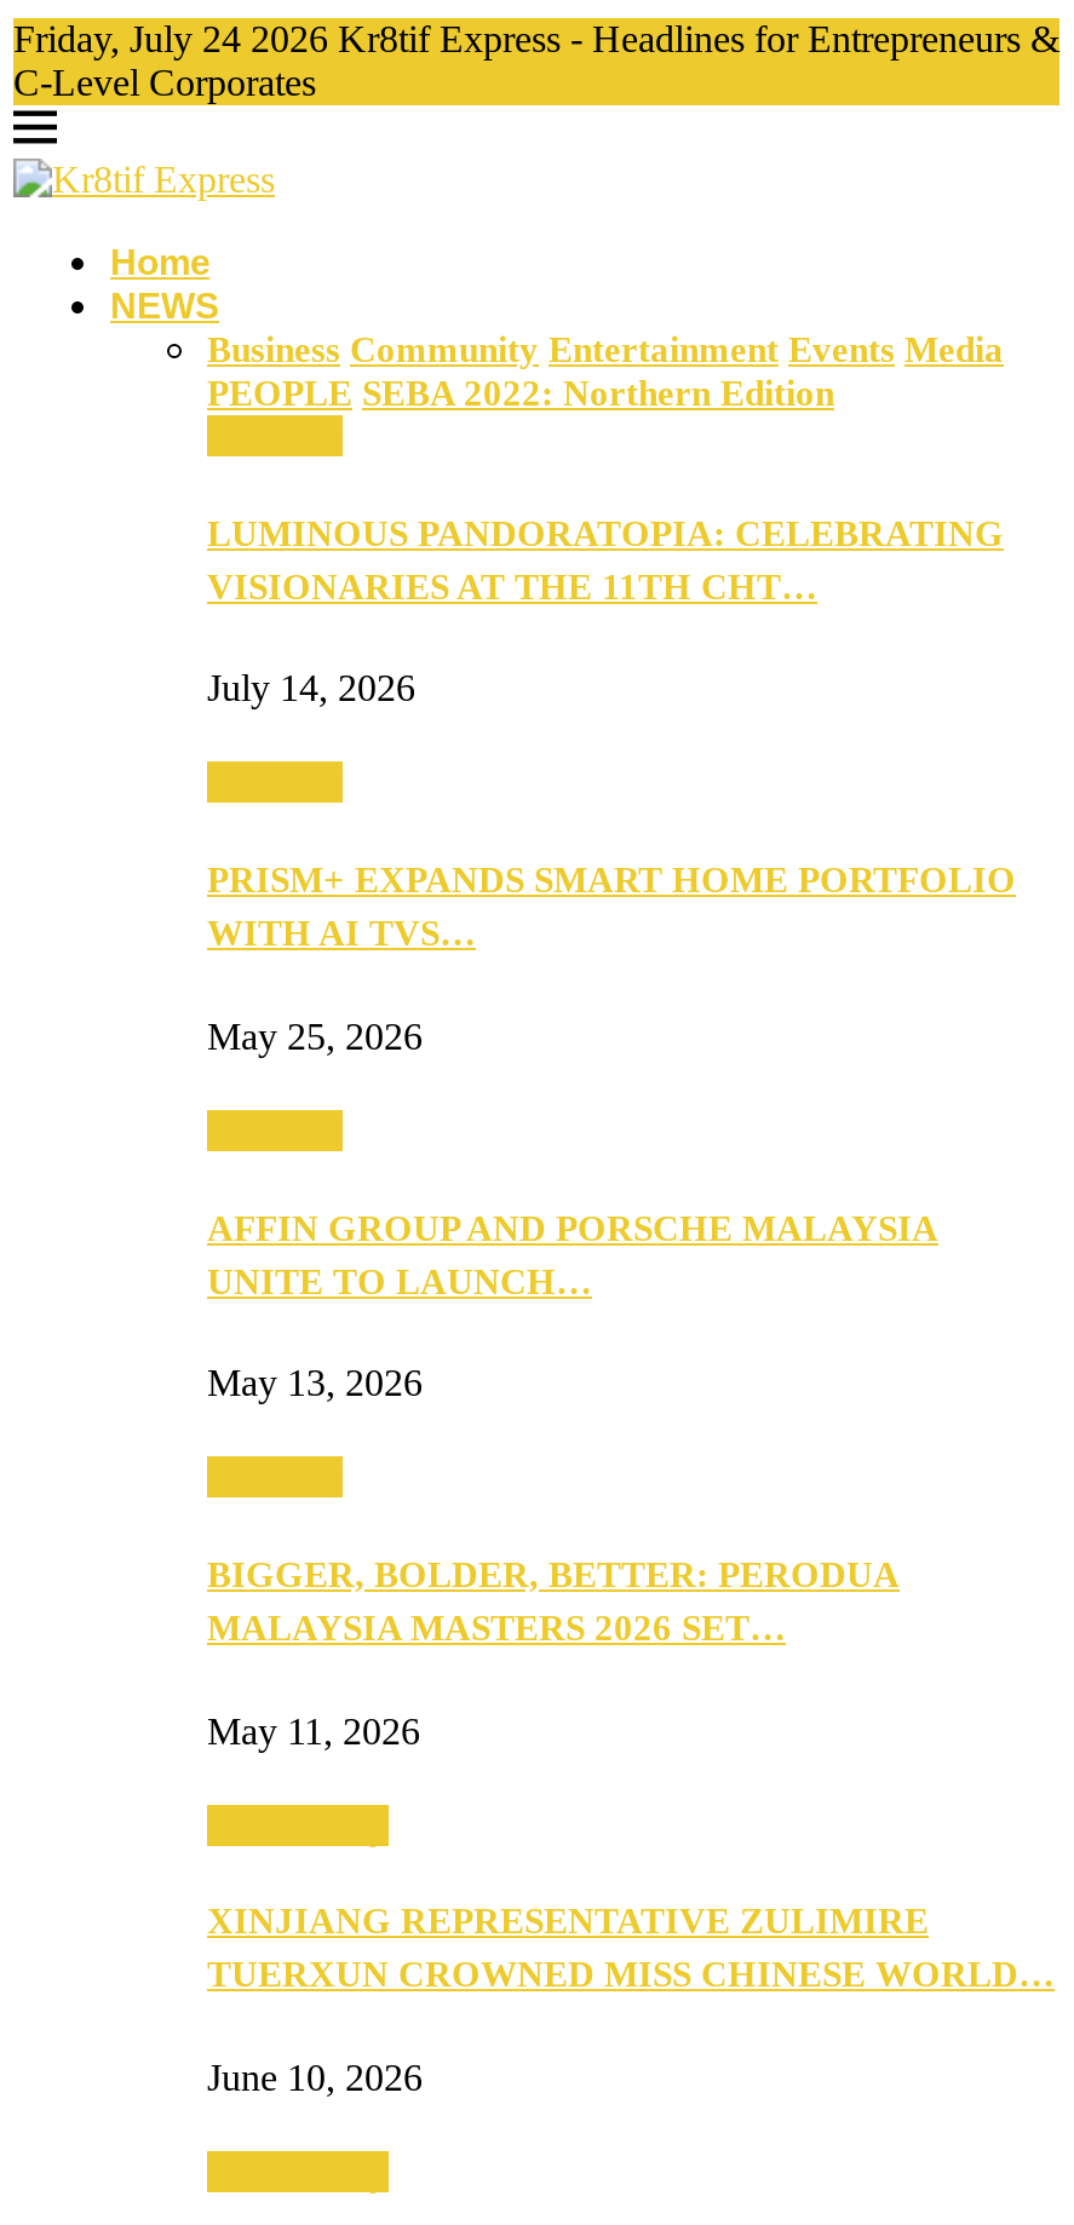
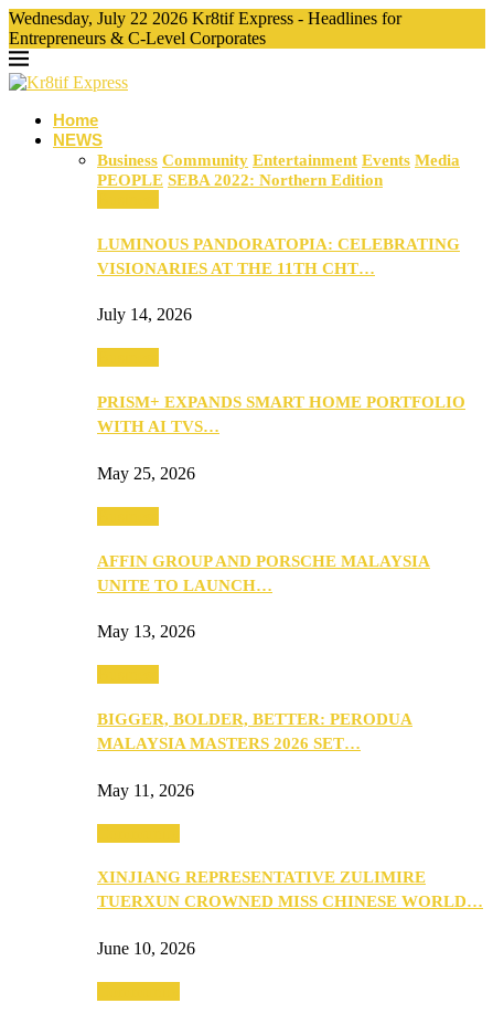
- Friday, July 24 2026 Kr8tif Express - Headlines for Entrepreneurs &
- C-Level Corporates
+ Wednesday, July 22 2026 Kr8tif Express - Headlines for
+ Entrepreneurs & C-Level Corporates
